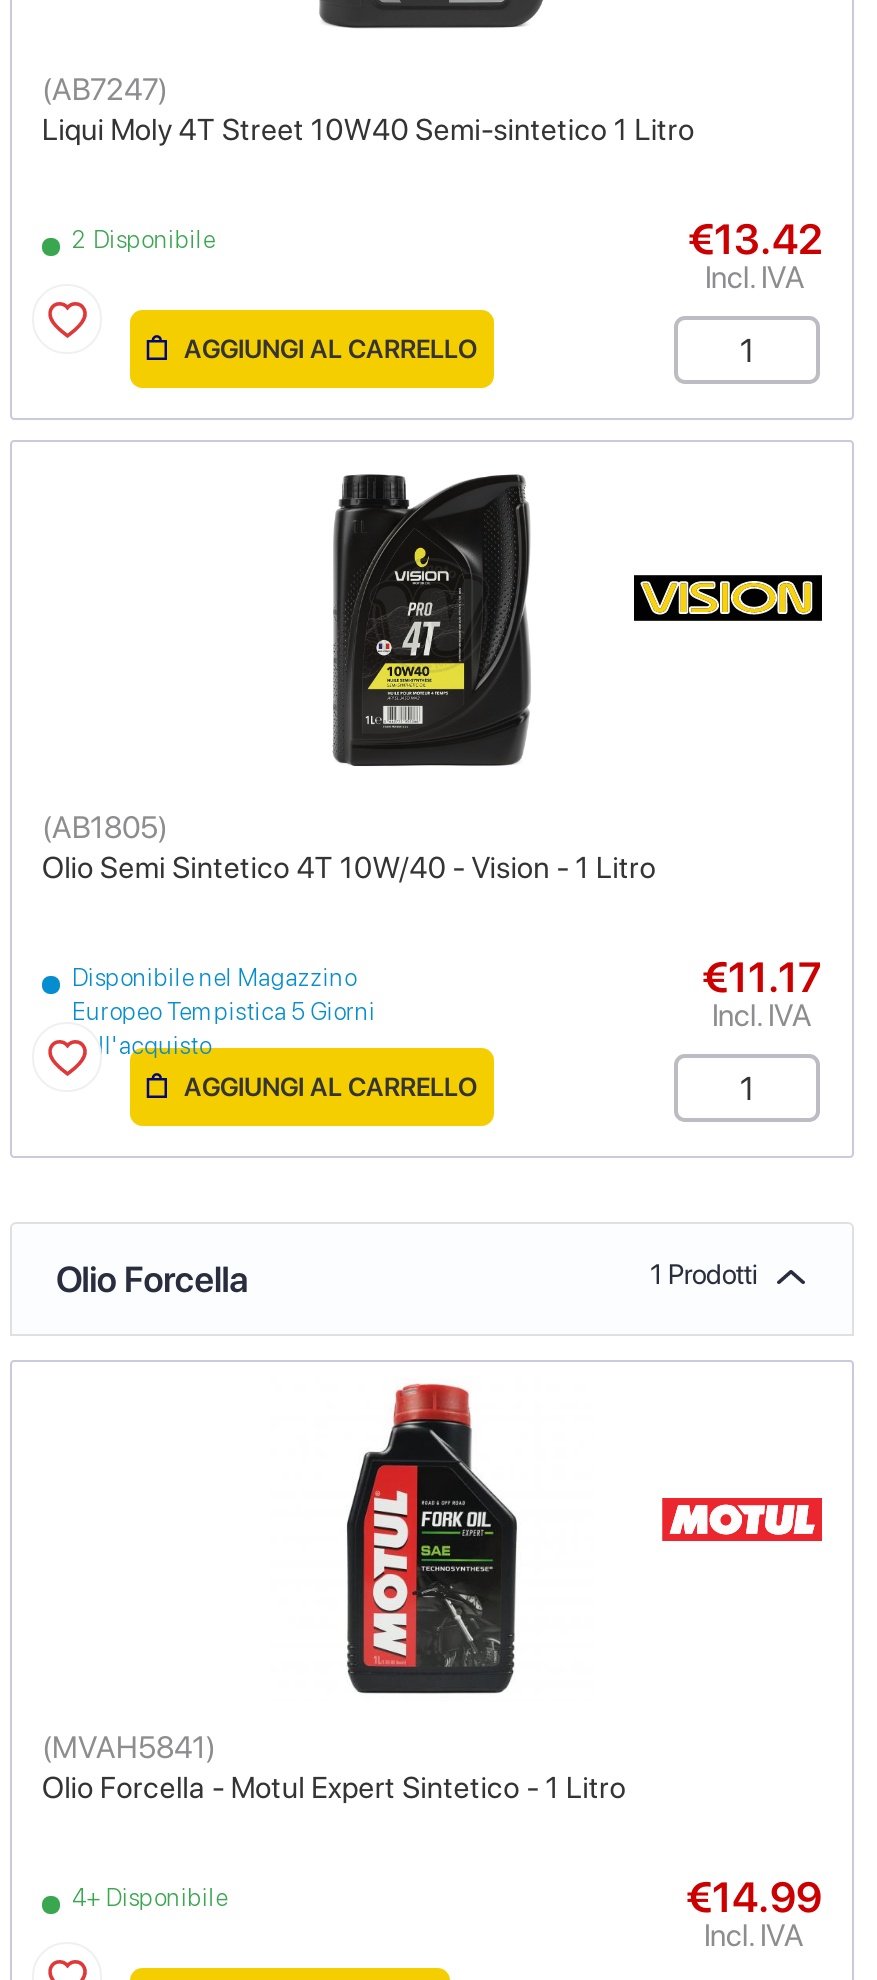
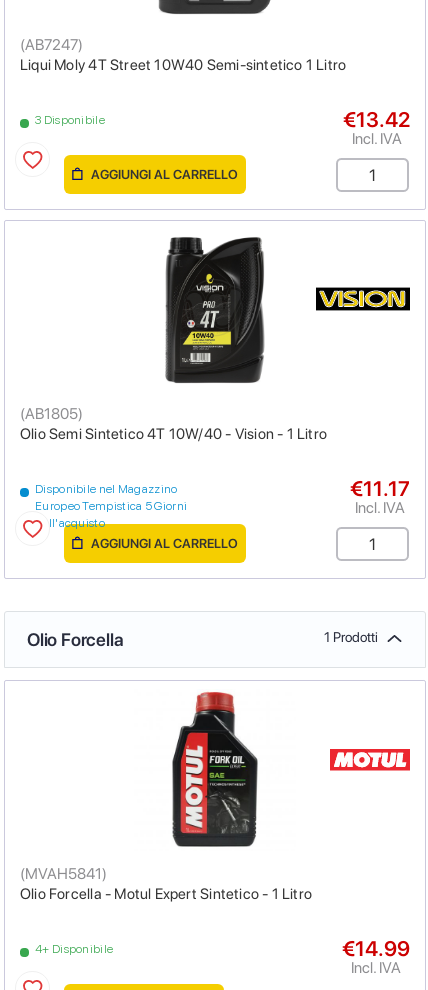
- 2 Disponibile
+ 3 Disponibile
